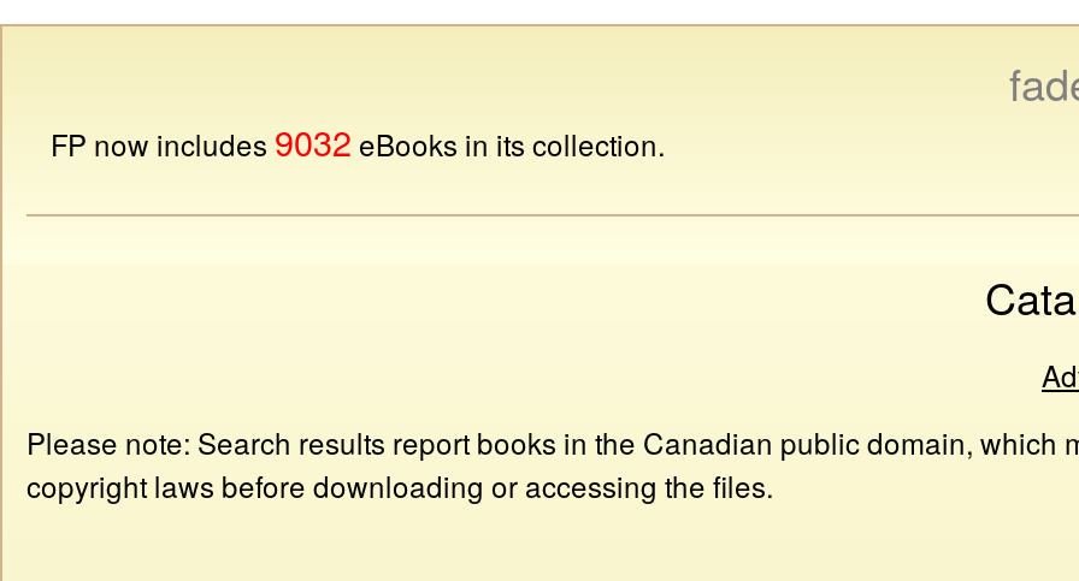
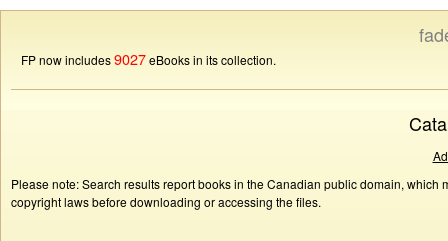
- FP now includes 9032 eBooks in its collection.
+ FP now includes 9027 eBooks in its collection.
